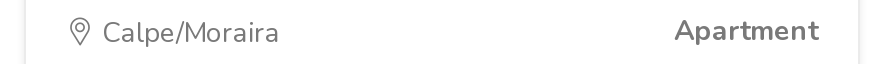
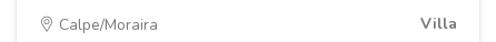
- Apartment
+ Villa
